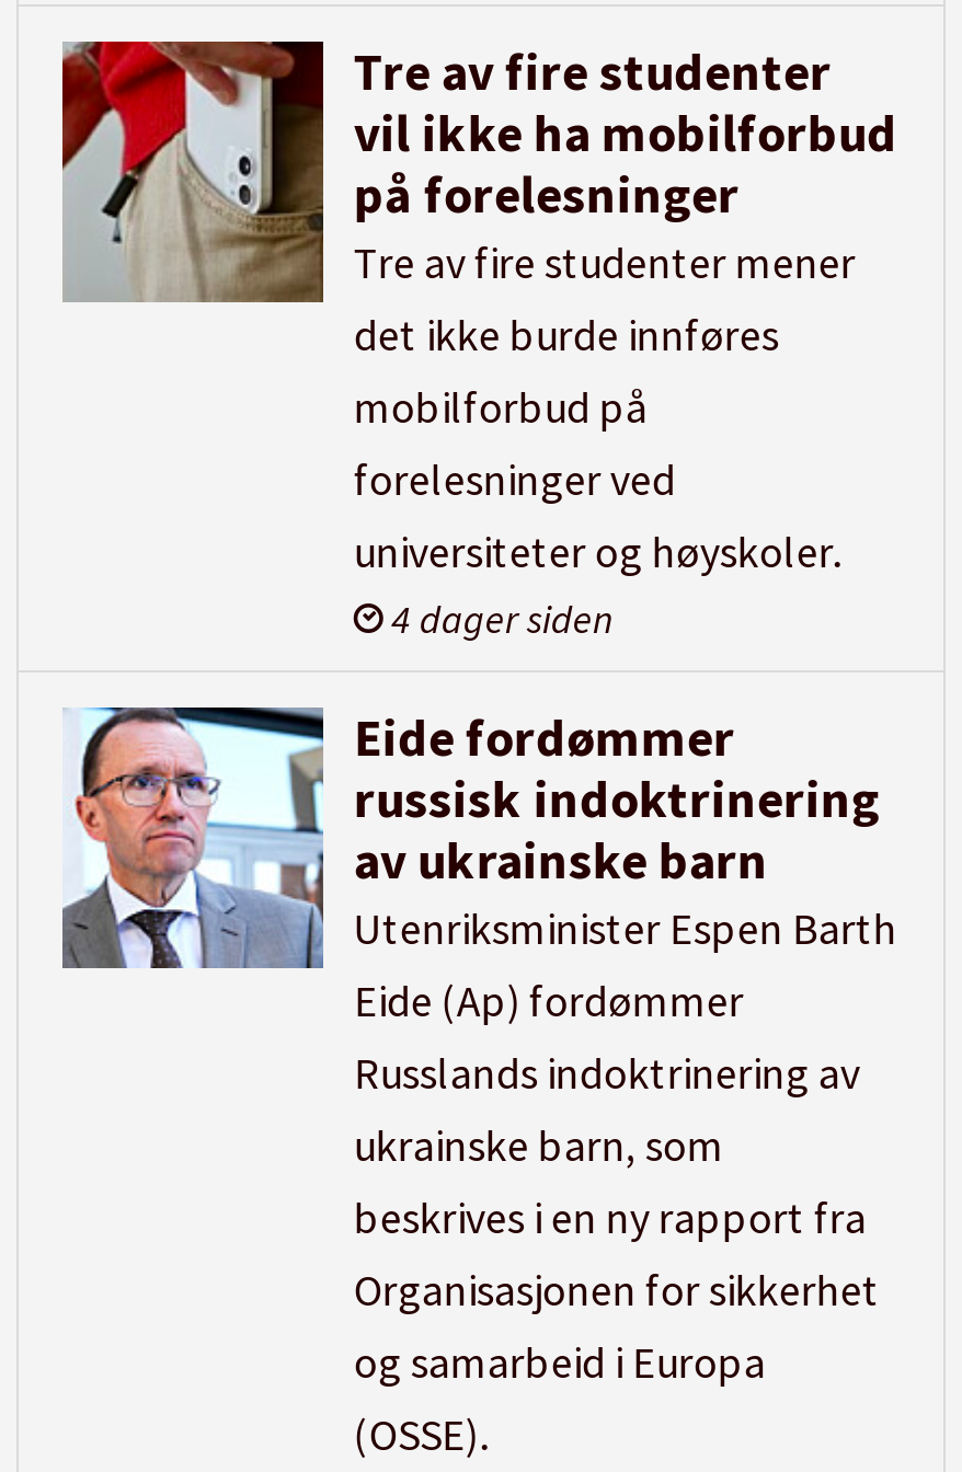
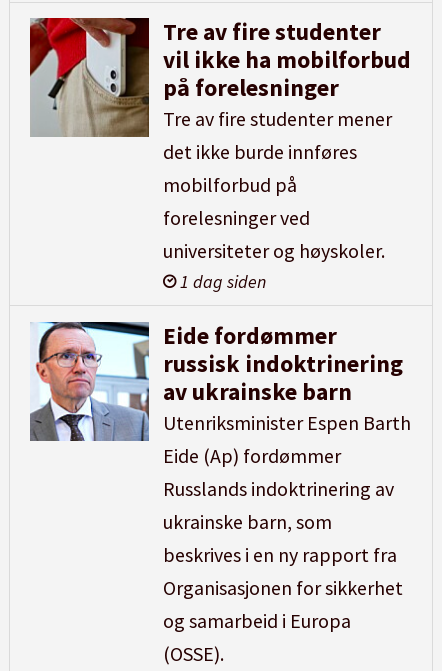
- 4 dager siden
+ 1 dag siden
